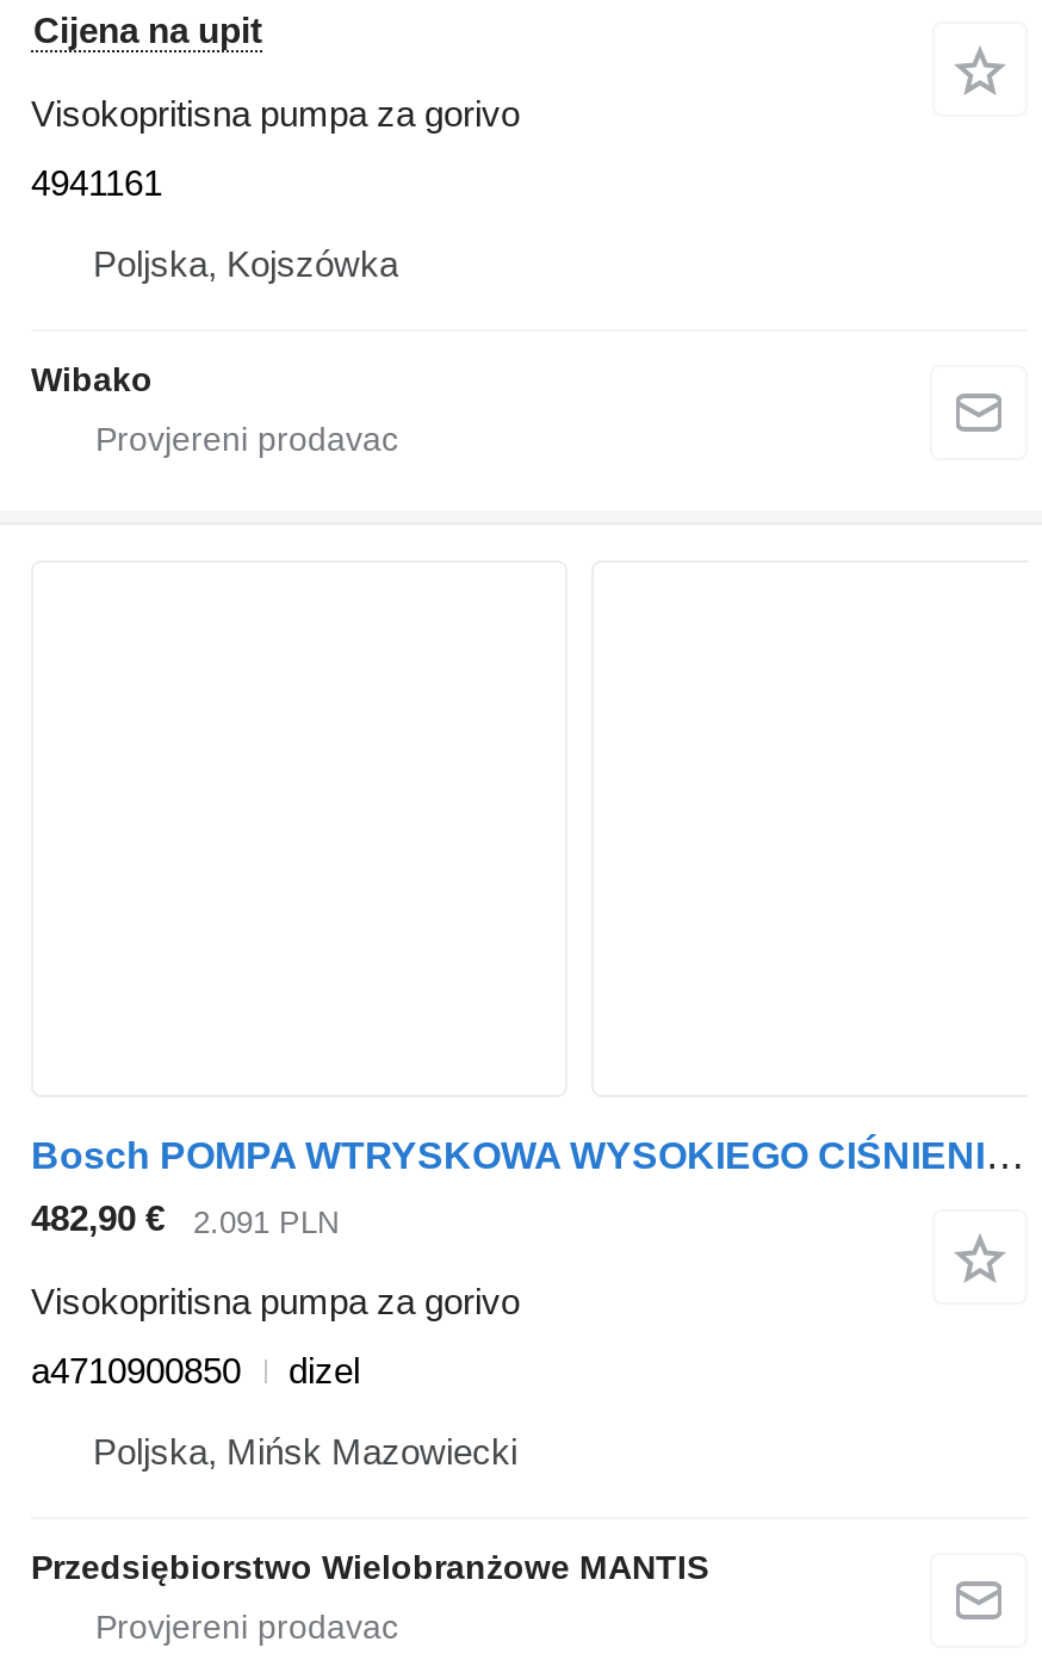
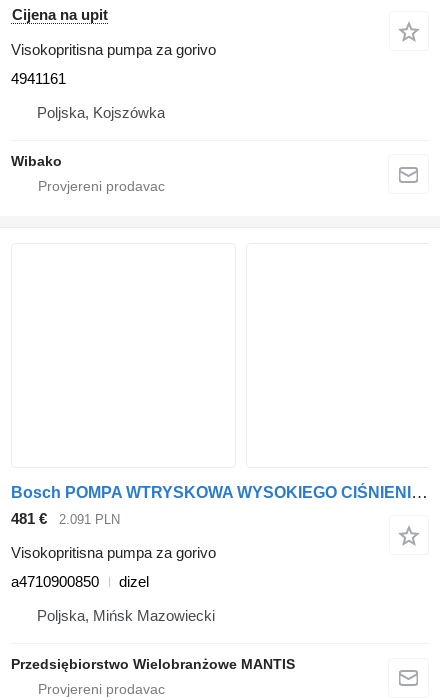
- 482,90 € 2.091 PLN
+ 481 € 2.091 PLN
